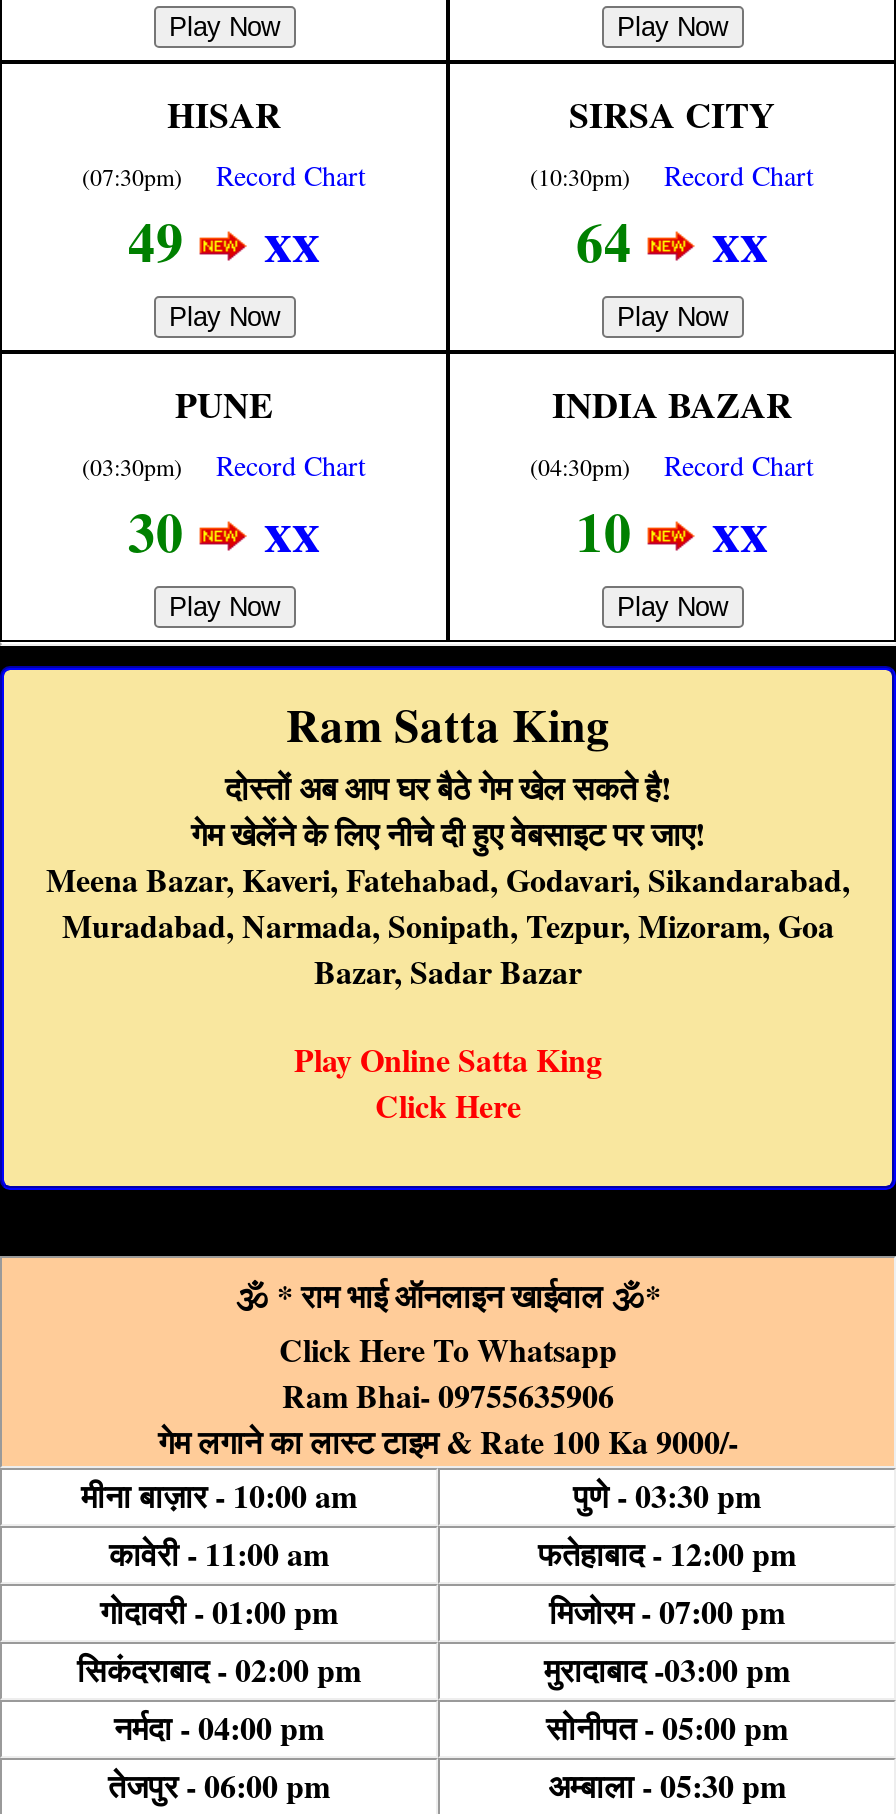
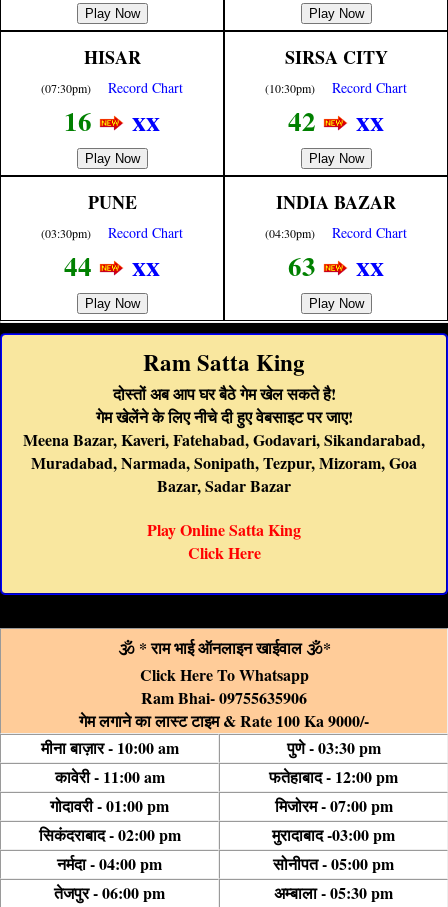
- 49 xx
+ 16 xx

- 64 xx
+ 42 xx

- 30 xx
+ 44 xx

- 10 xx
+ 63 xx
